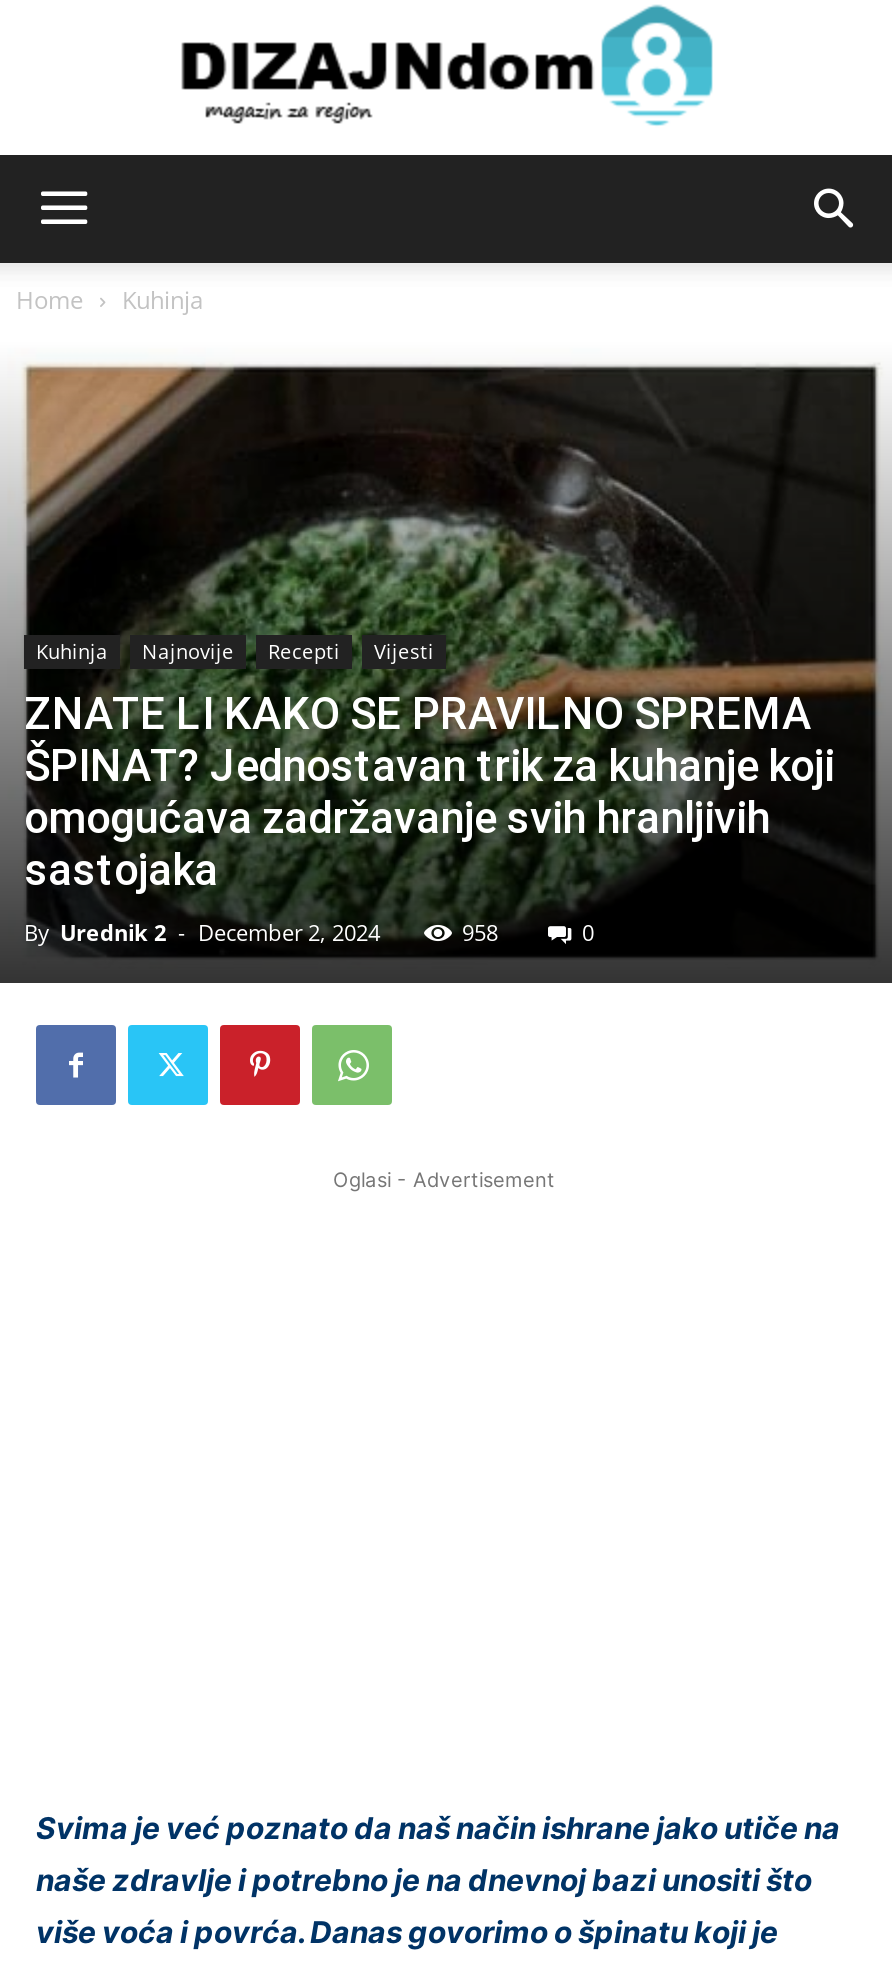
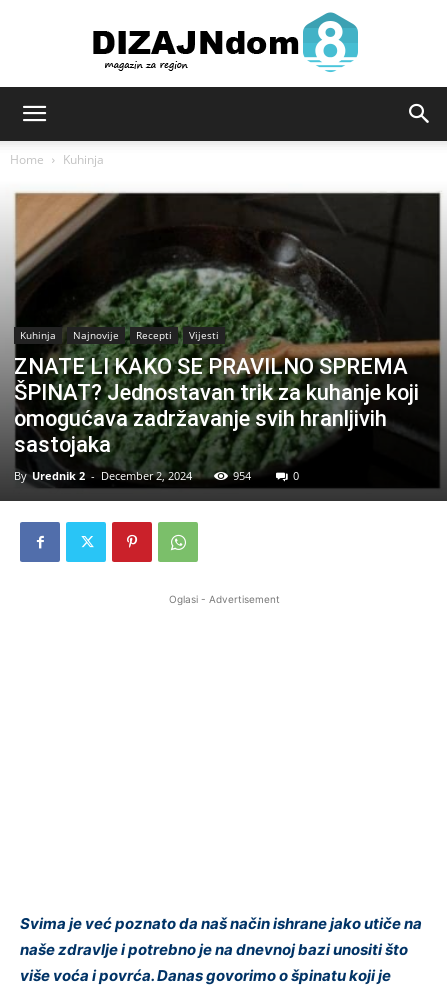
- 958
+ 954
